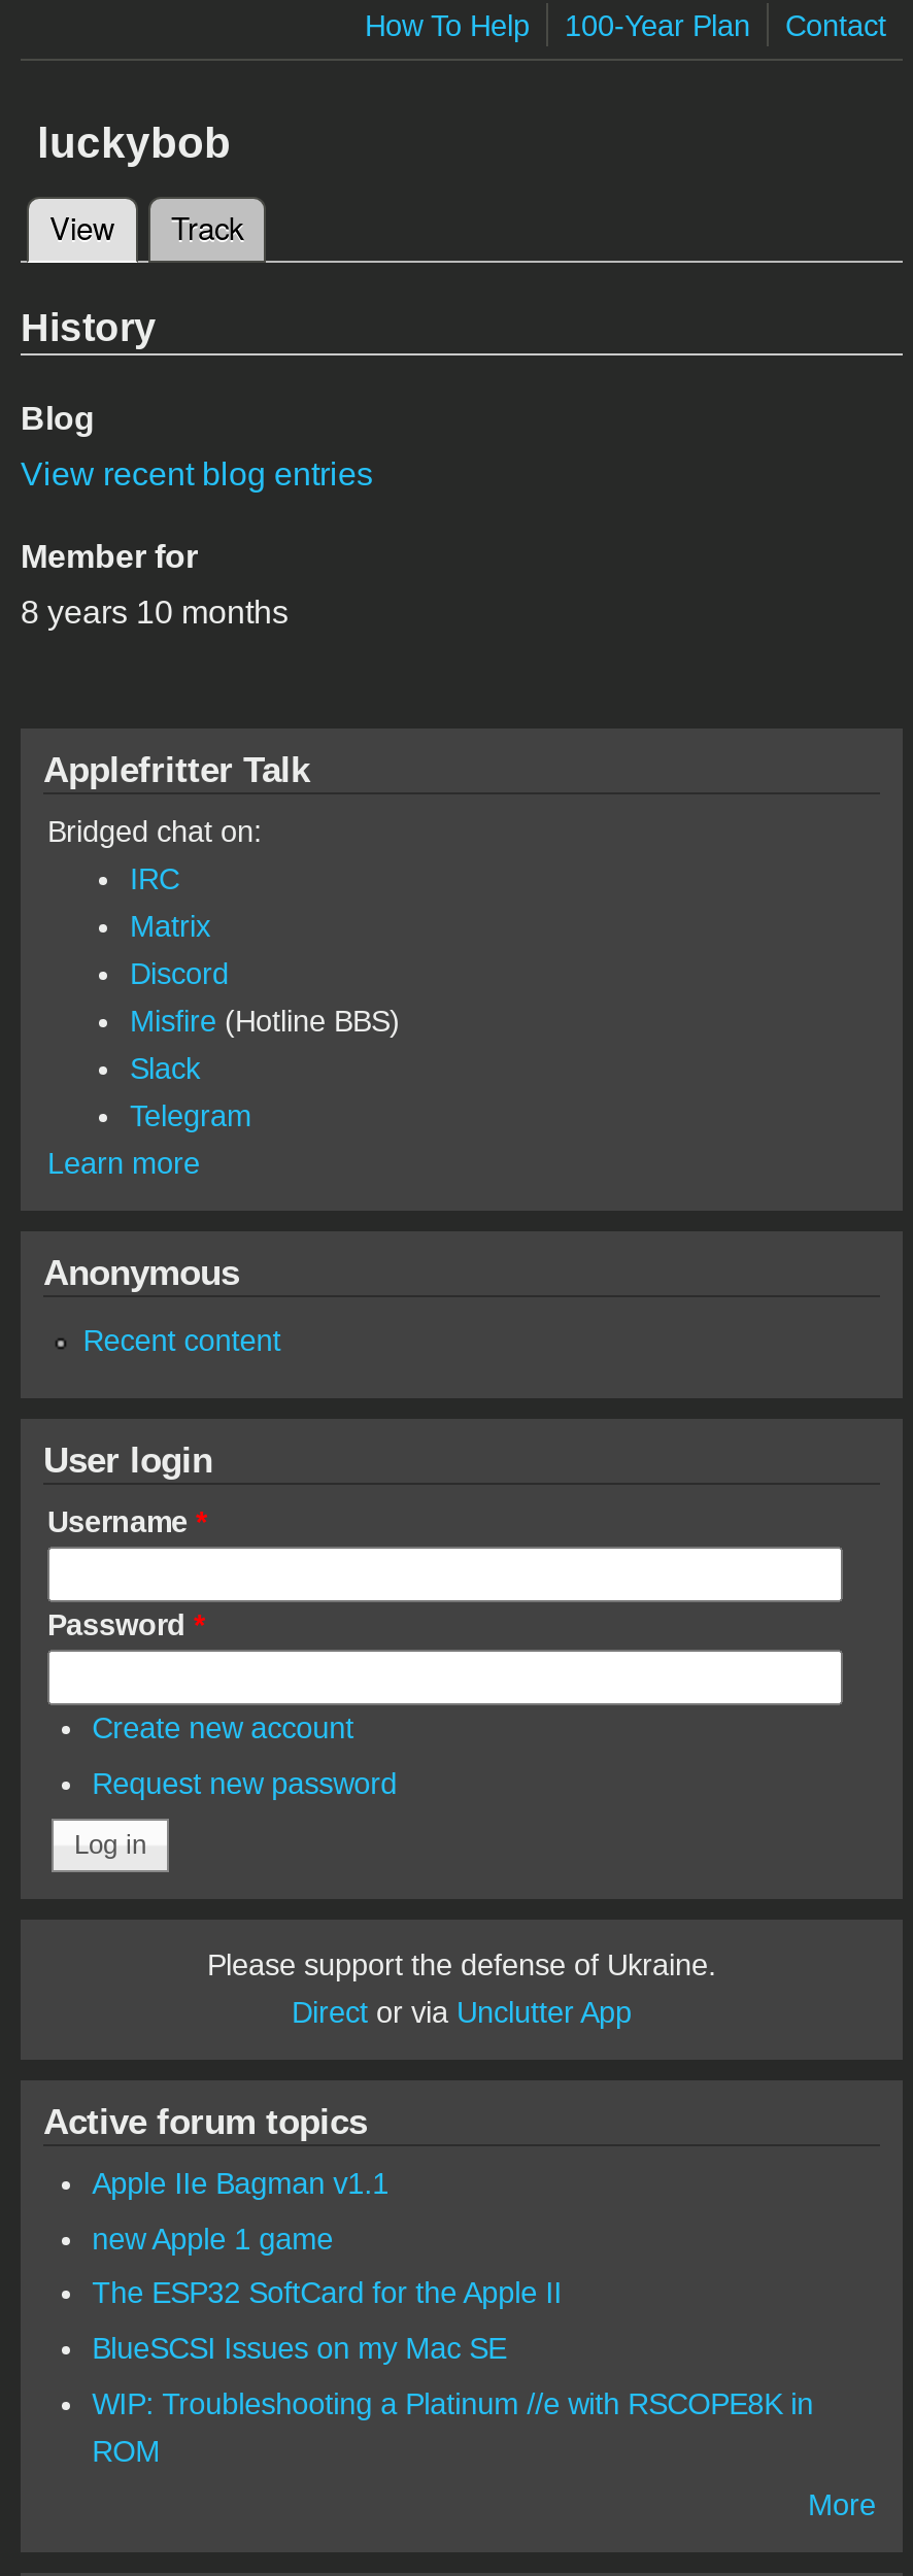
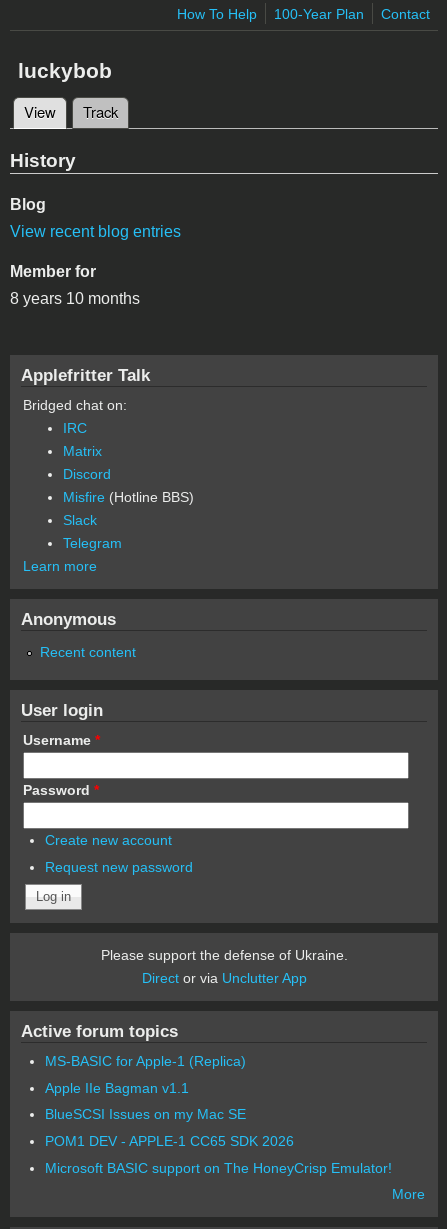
+ MS-BASIC for Apple-1 (Replica)

moved down: Apple IIe Bagman v1.1

- new Apple 1 game
- The ESP32 SoftCard for the Apple II

- WIP: Troubleshooting a Platinum //e with RSCOPE8K in
- ROM
+ POM1 DEV - APPLE-1 CC65 SDK 2026
+ Microsoft BASIC support on The HoneyCrisp Emulator!
